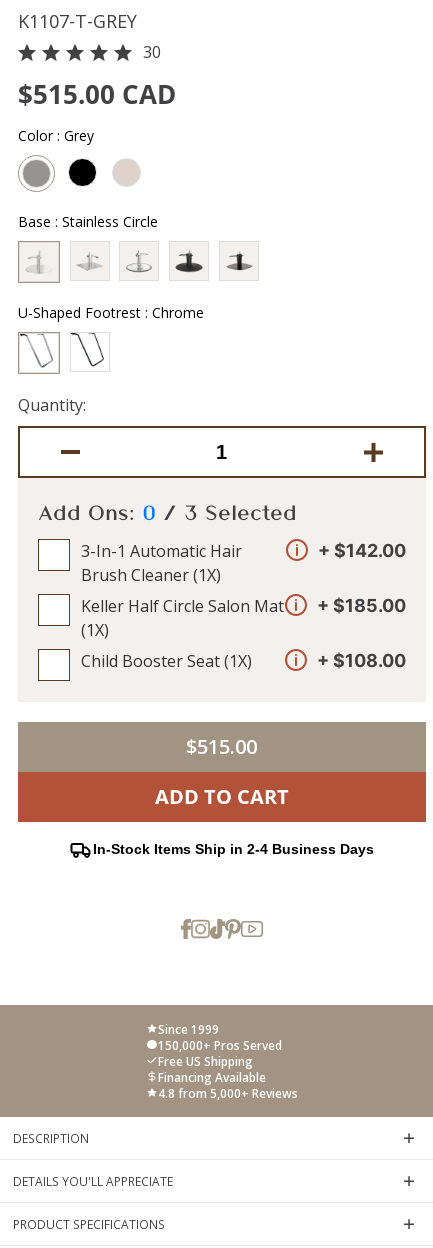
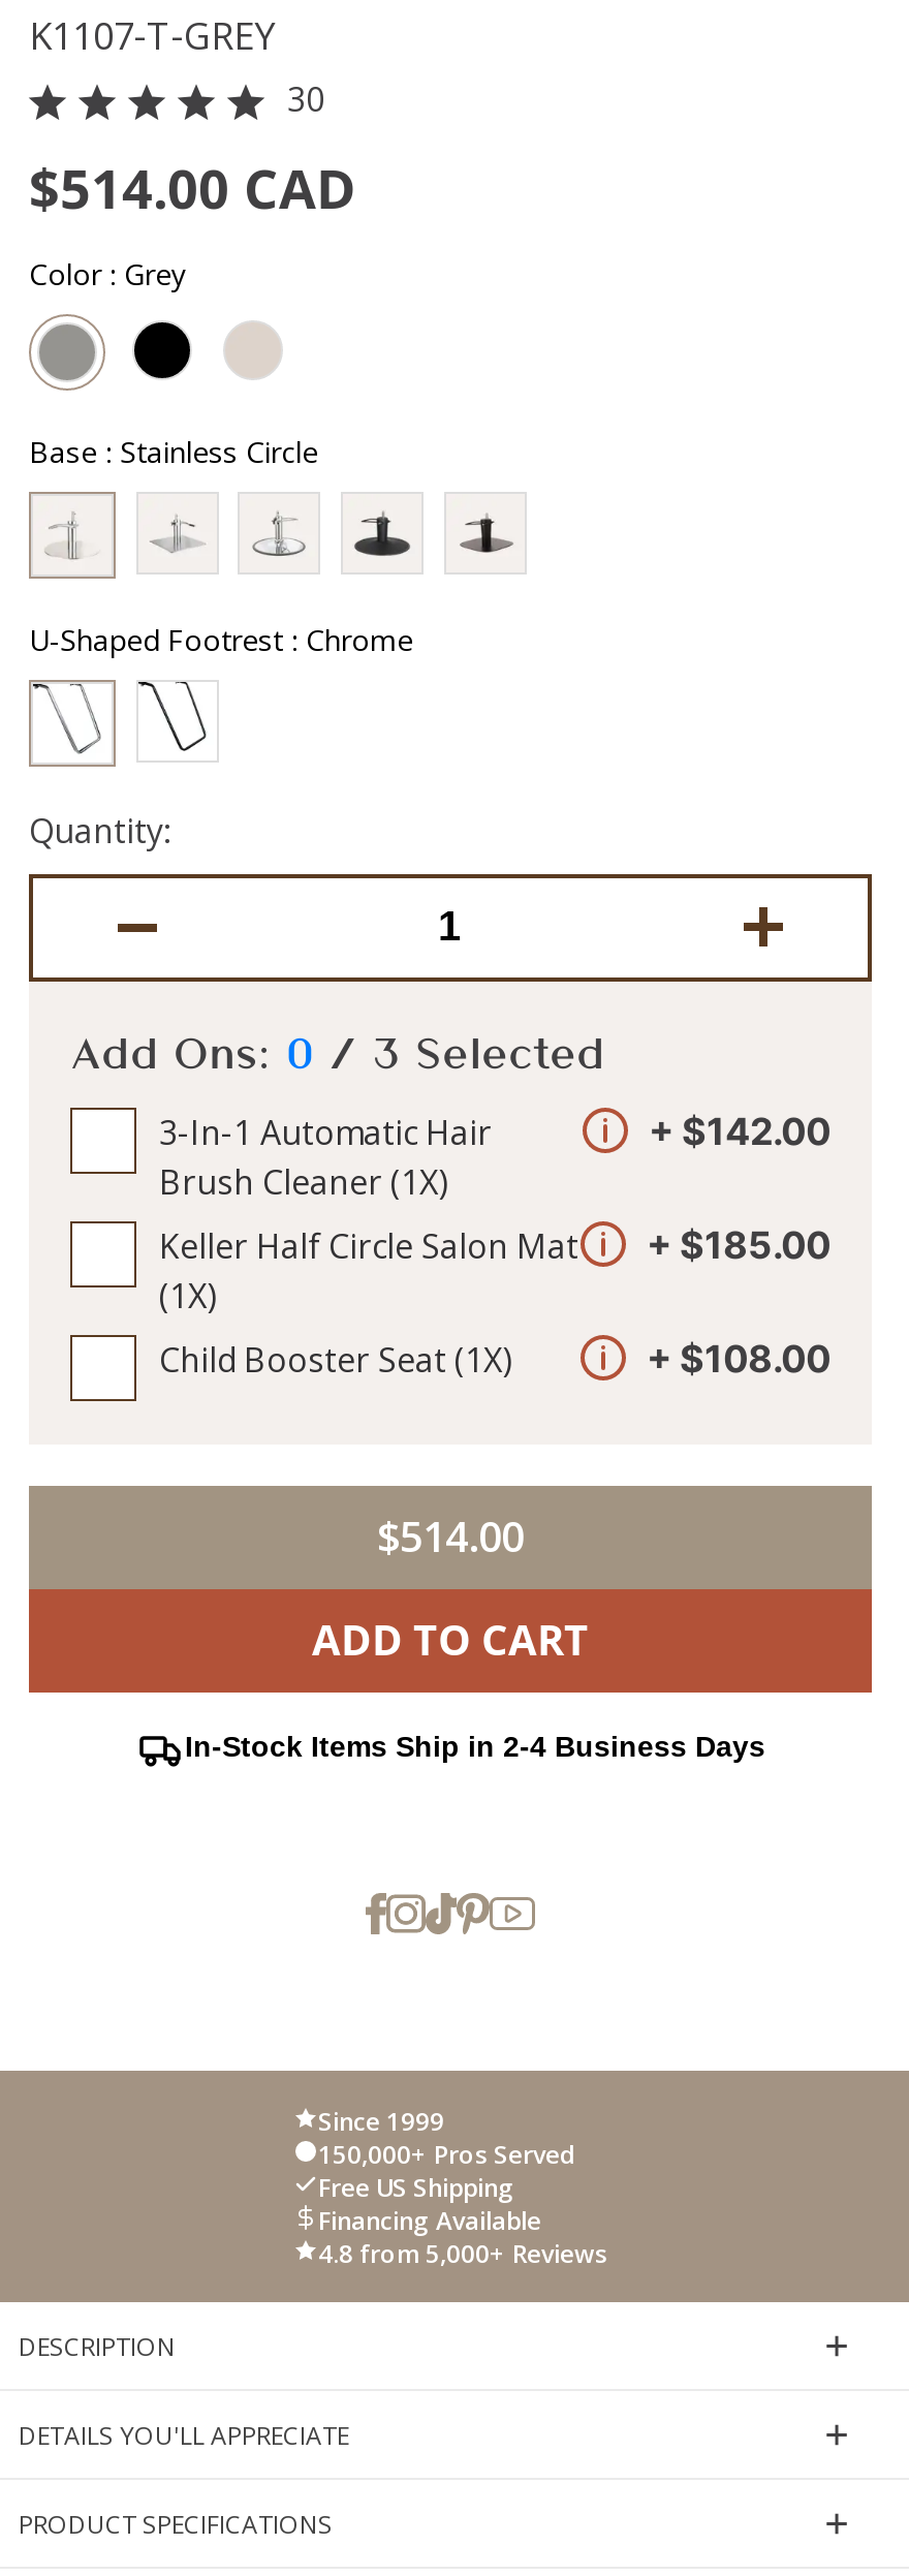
- $515.00 CAD
+ $514.00 CAD

- $515.00
+ $514.00
